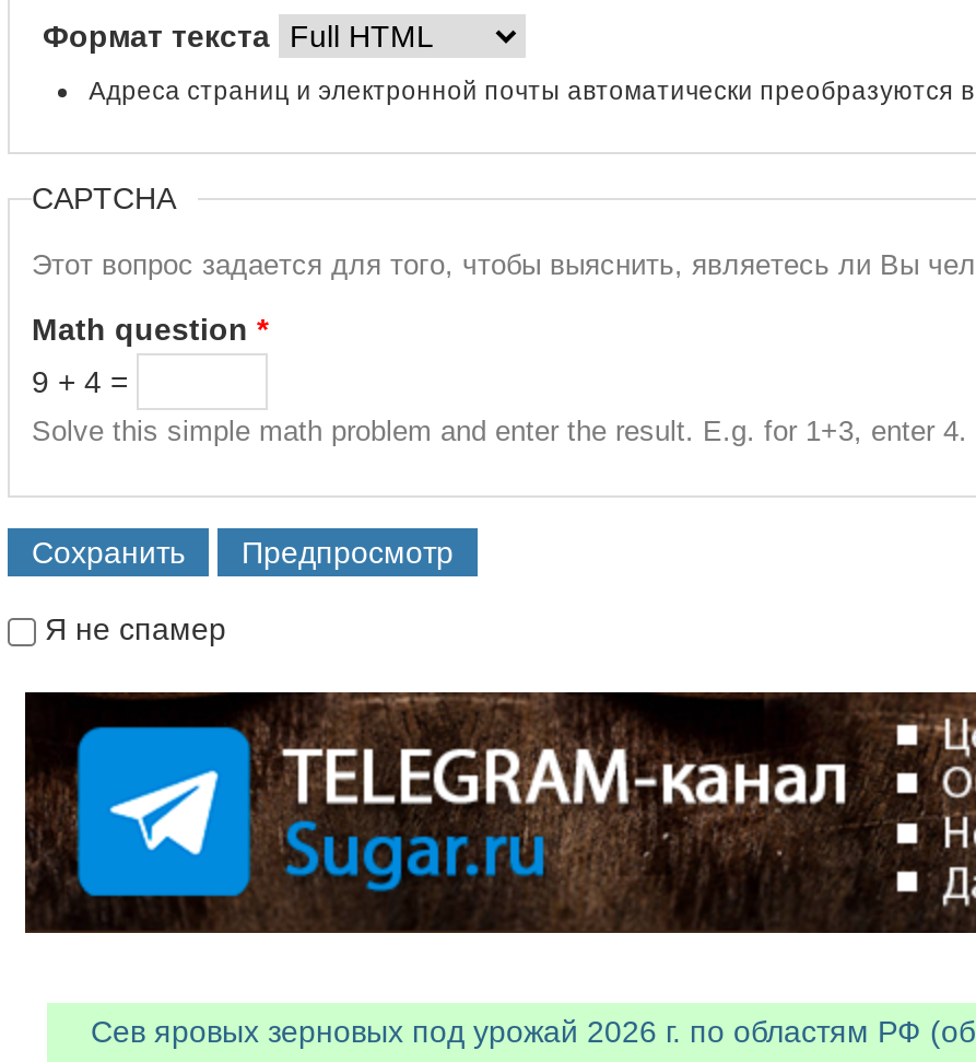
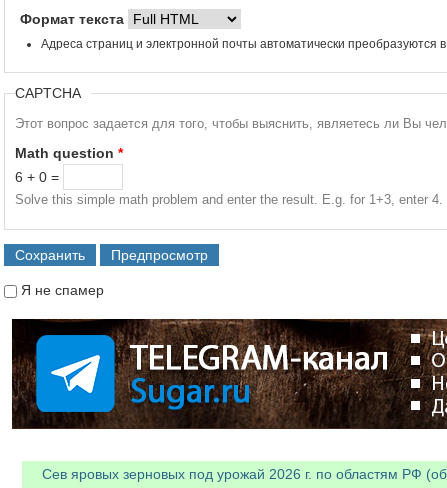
- 9 + 4 =
+ 6 + 0 =
